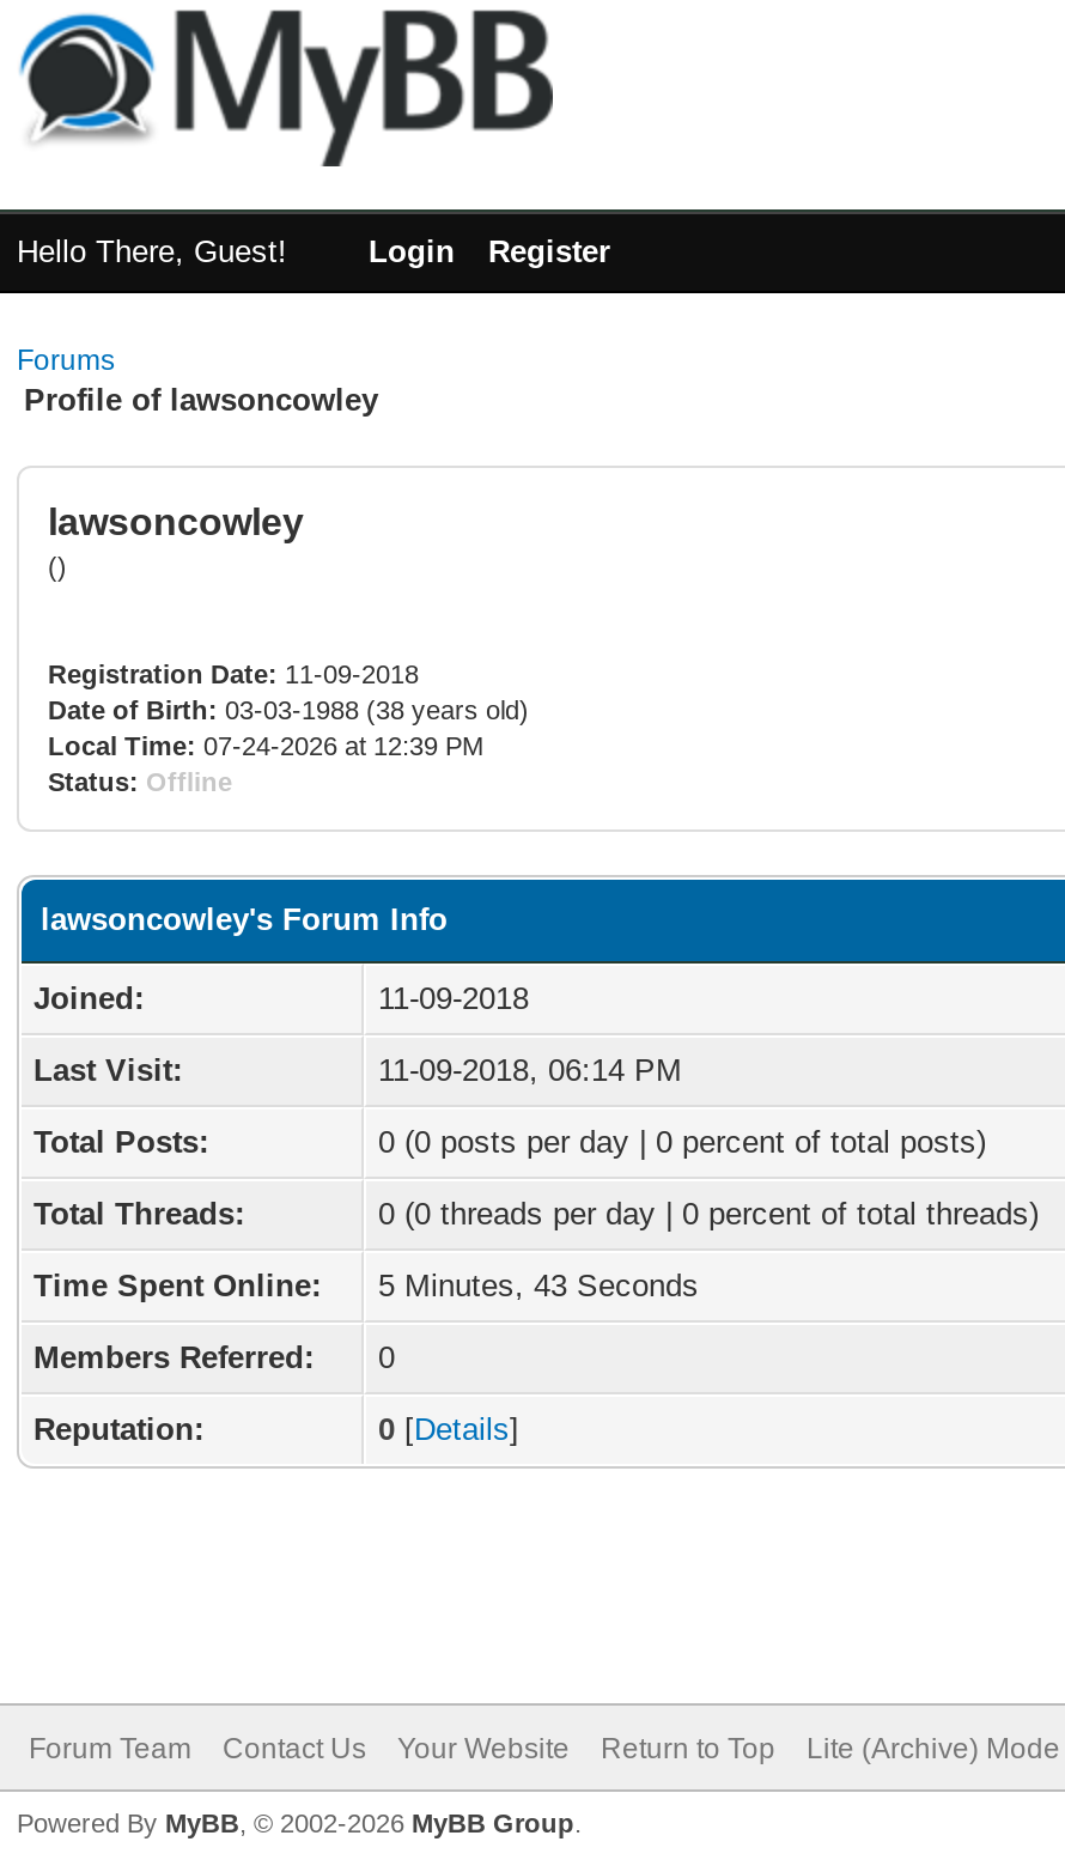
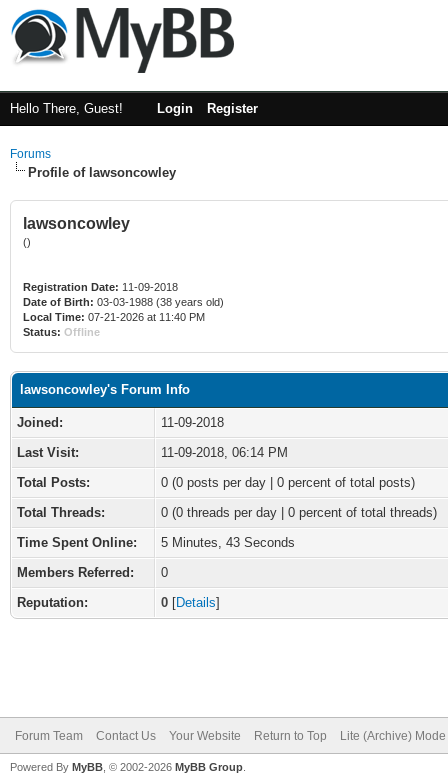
- Local Time: 07-24-2026 at 12:39 PM
+ Local Time: 07-21-2026 at 11:40 PM
